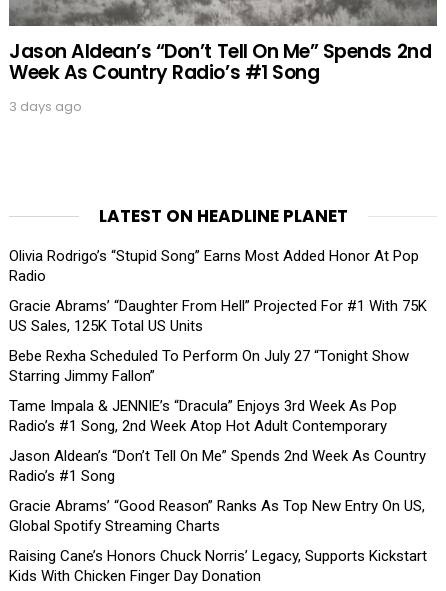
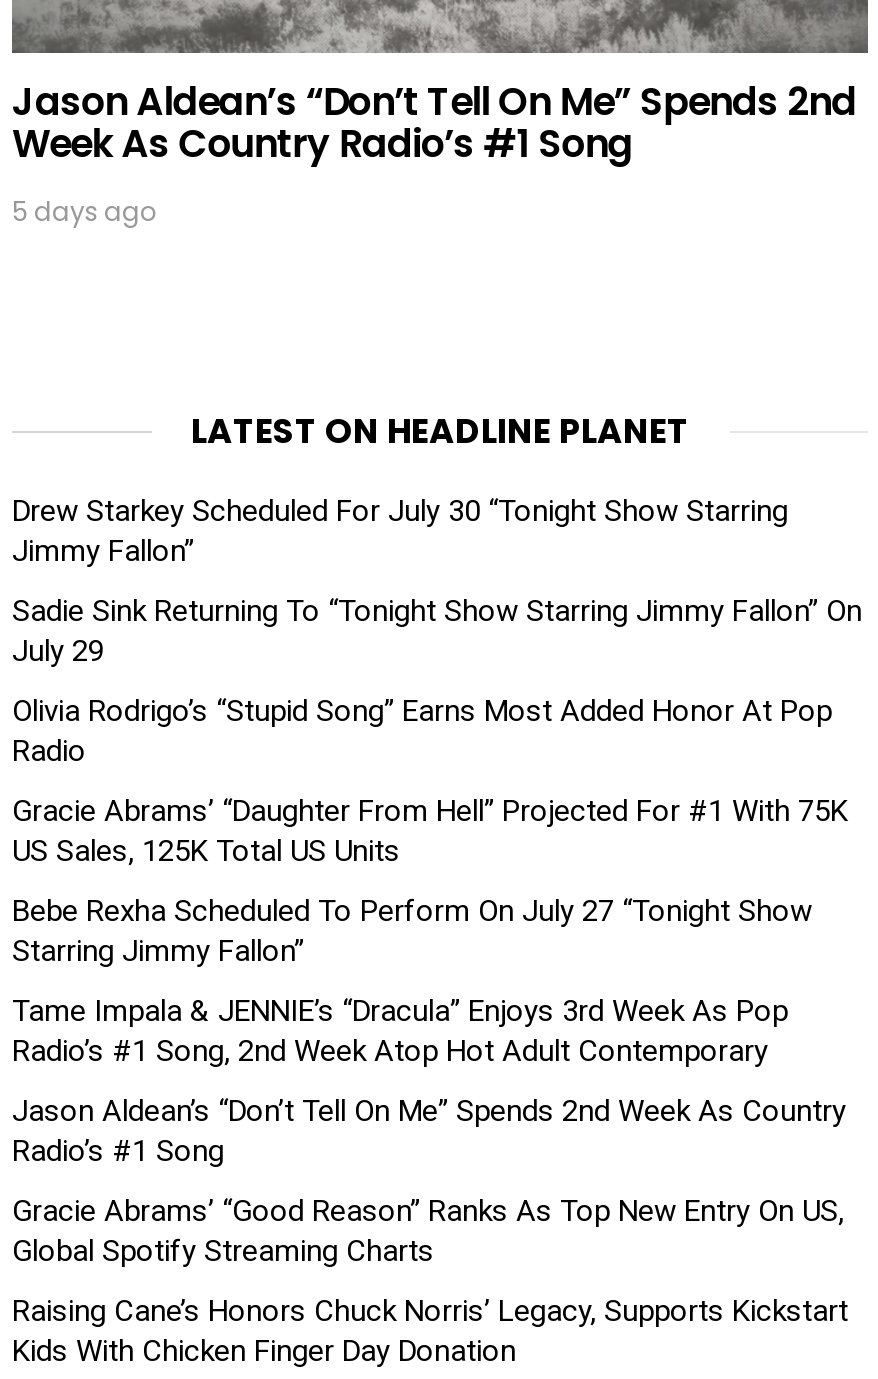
- 3 days ago
+ 5 days ago

+ Drew Starkey Scheduled For July 30 “Tonight Show Starring
+ Jimmy Fallon”
+ Sadie Sink Returning To “Tonight Show Starring Jimmy Fallon” On
+ July 29
